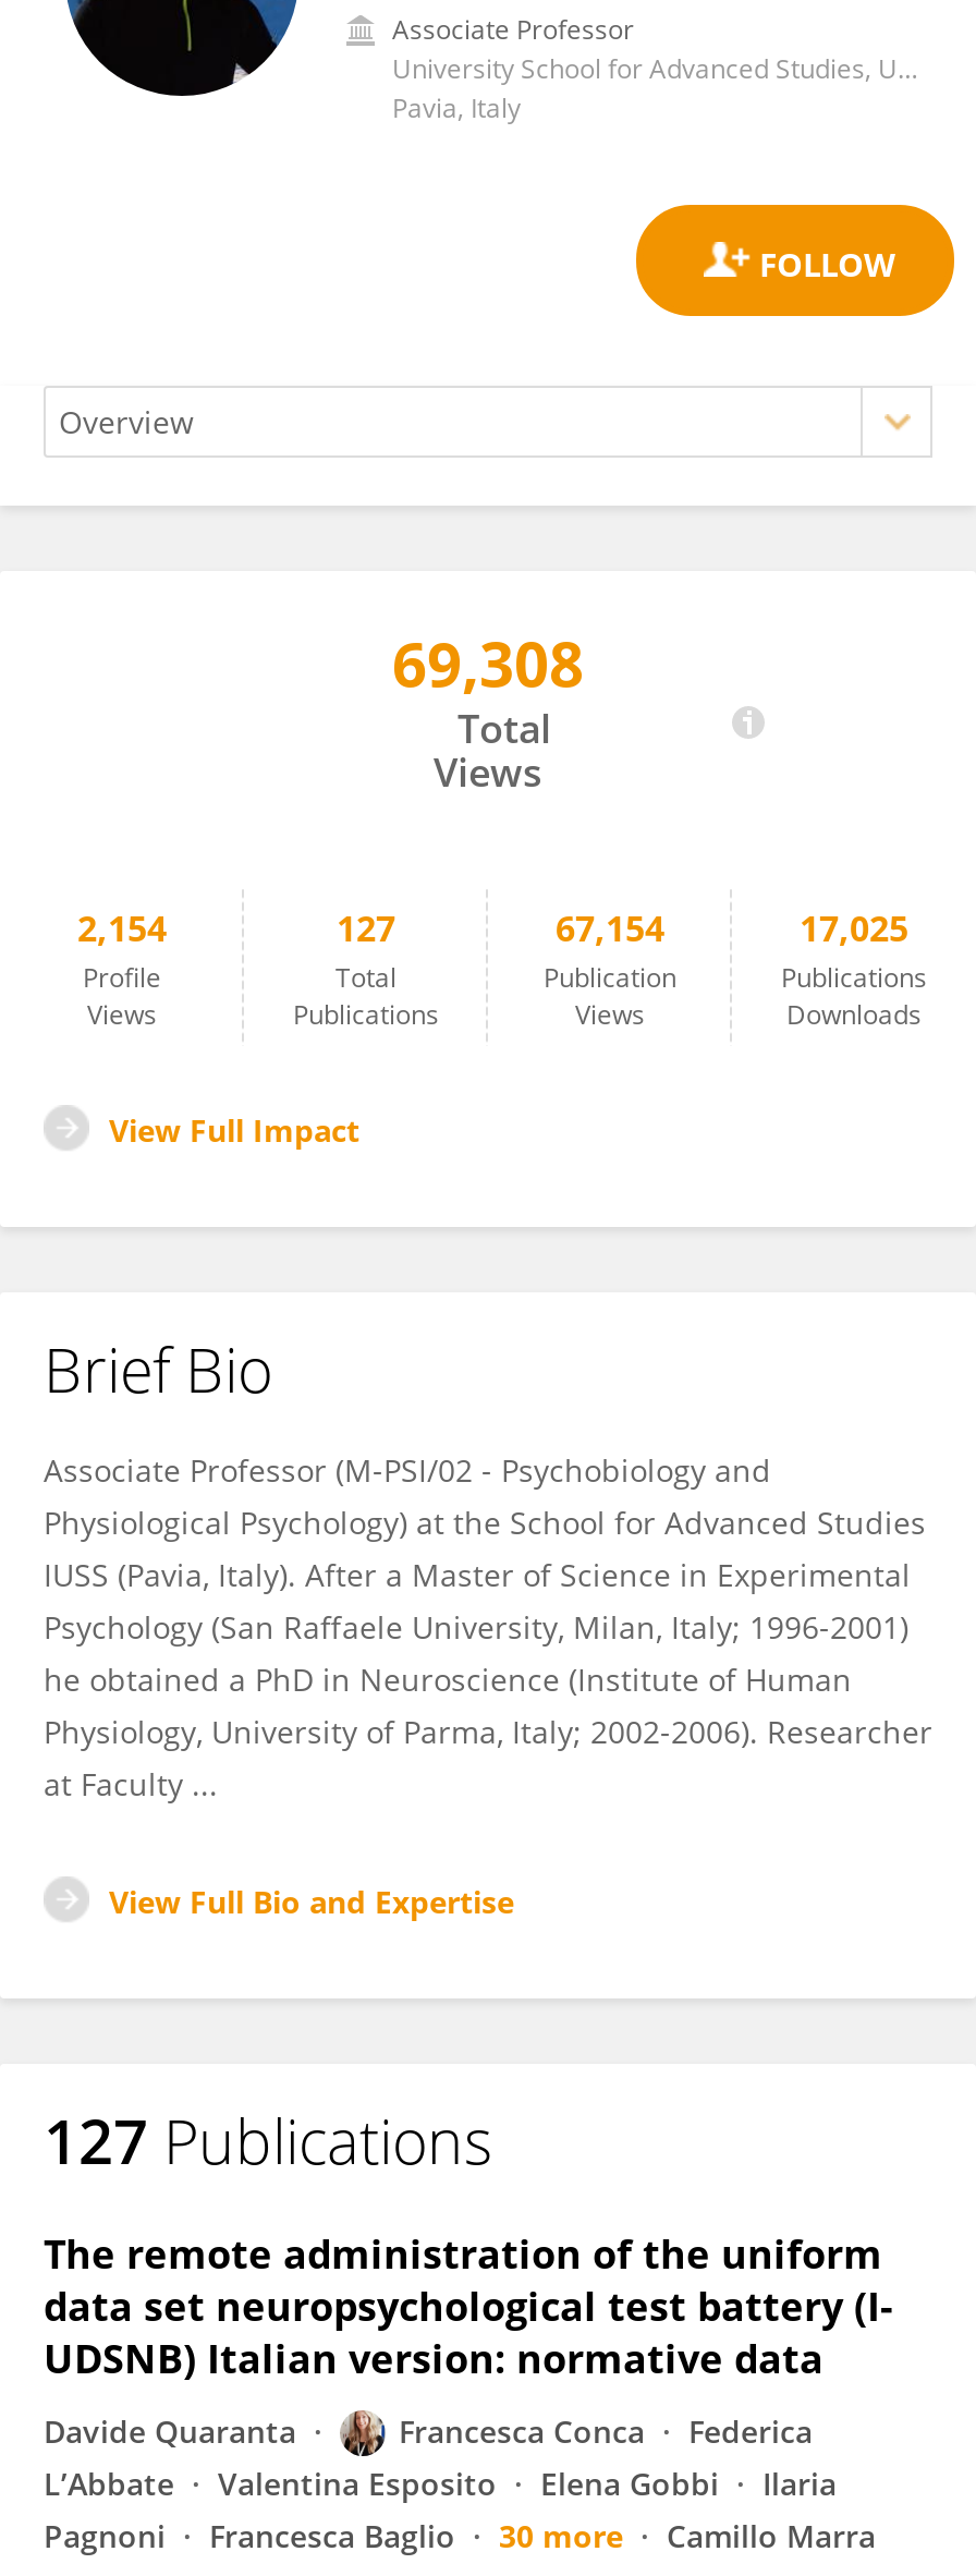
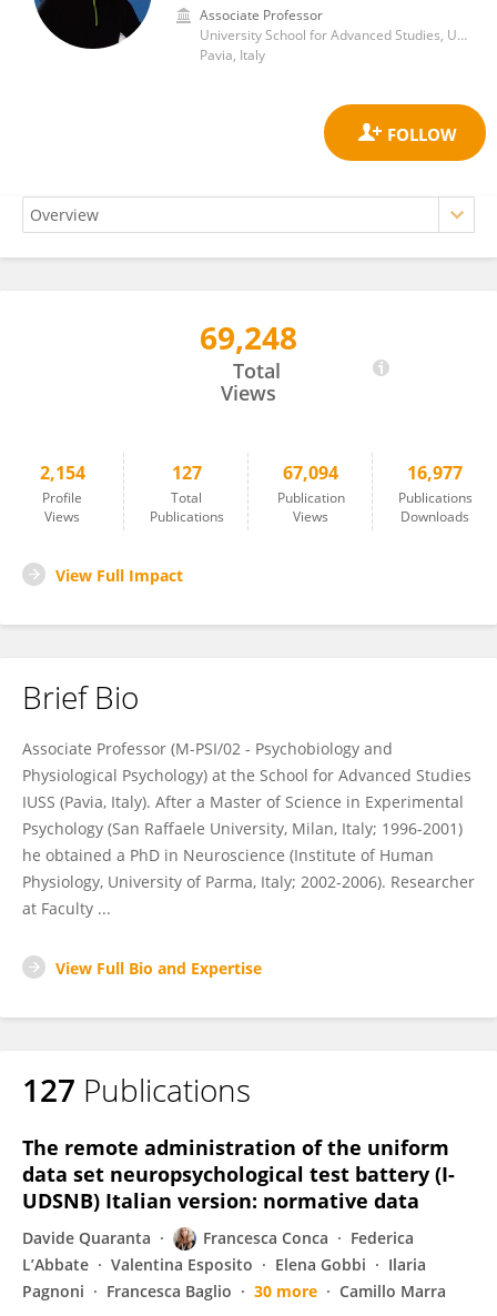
- 69,308
+ 69,248

- 67,154
+ 67,094

- 17,025
+ 16,977
